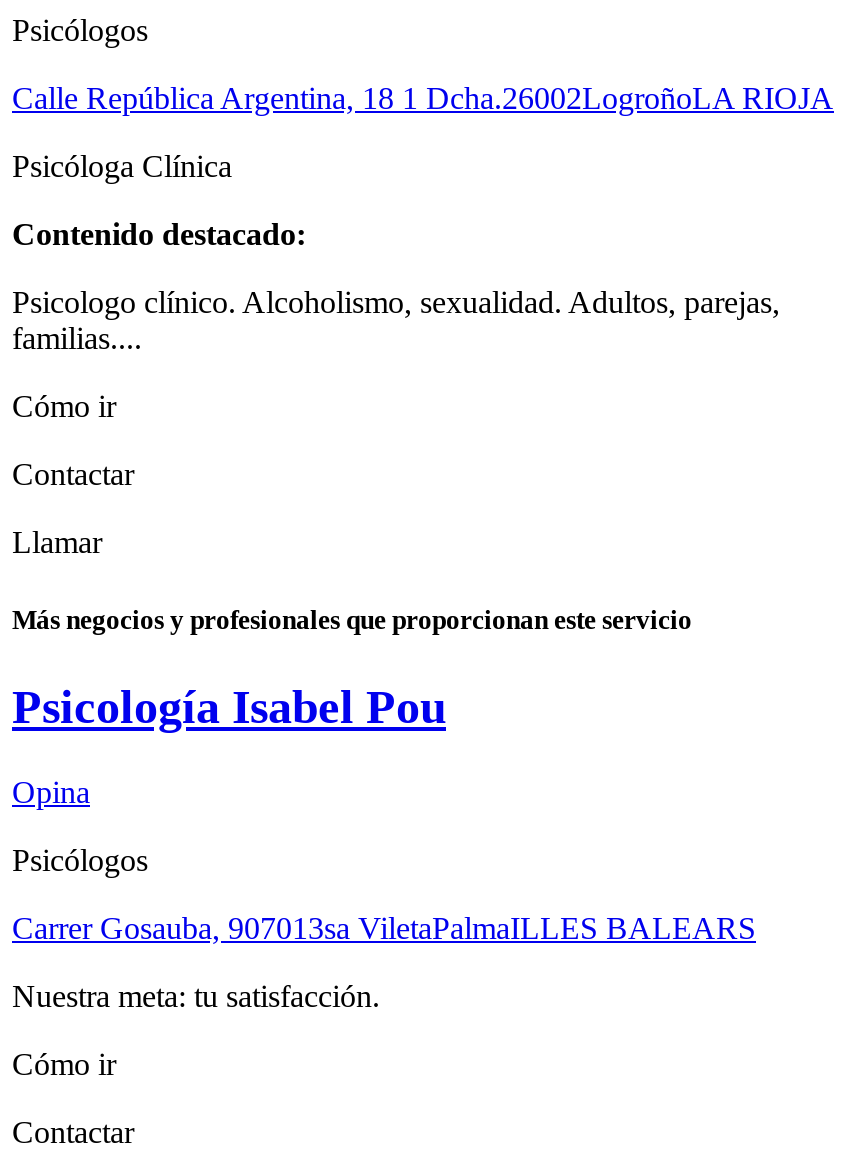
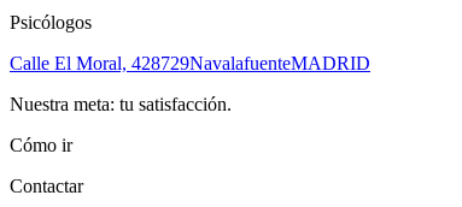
- Calle República Argentina, 18 1 Dcha.26002LogroñoLA RIOJA
- Psicóloga Clínica
- Contenido destacado:
- Psicologo clínico. Alcoholismo, sexualidad. Adultos, parejas,
- familias....
- Cómo ir
- Contactar
- Llamar
- Más negocios y profesionales que proporcionan este servicio
- Psicología Isabel Pou
- Opina
- Psicólogos
- Carrer Gosauba, 907013sa ViletaPalmaILLES BALEARS
+ Calle El Moral, 428729NavalafuenteMADRID
